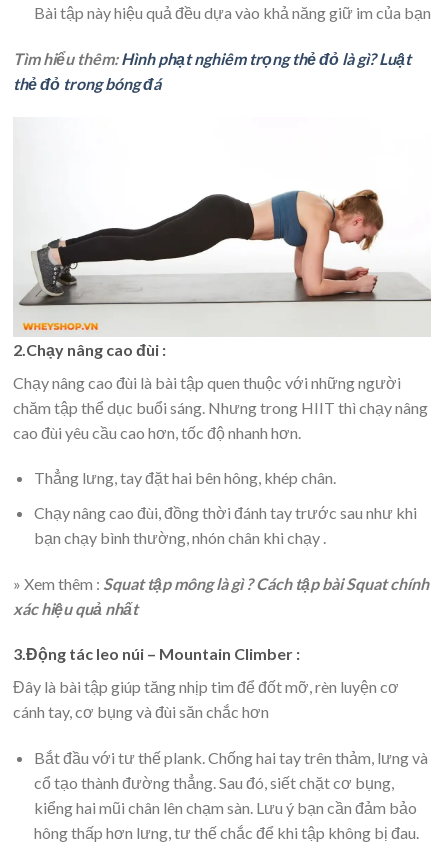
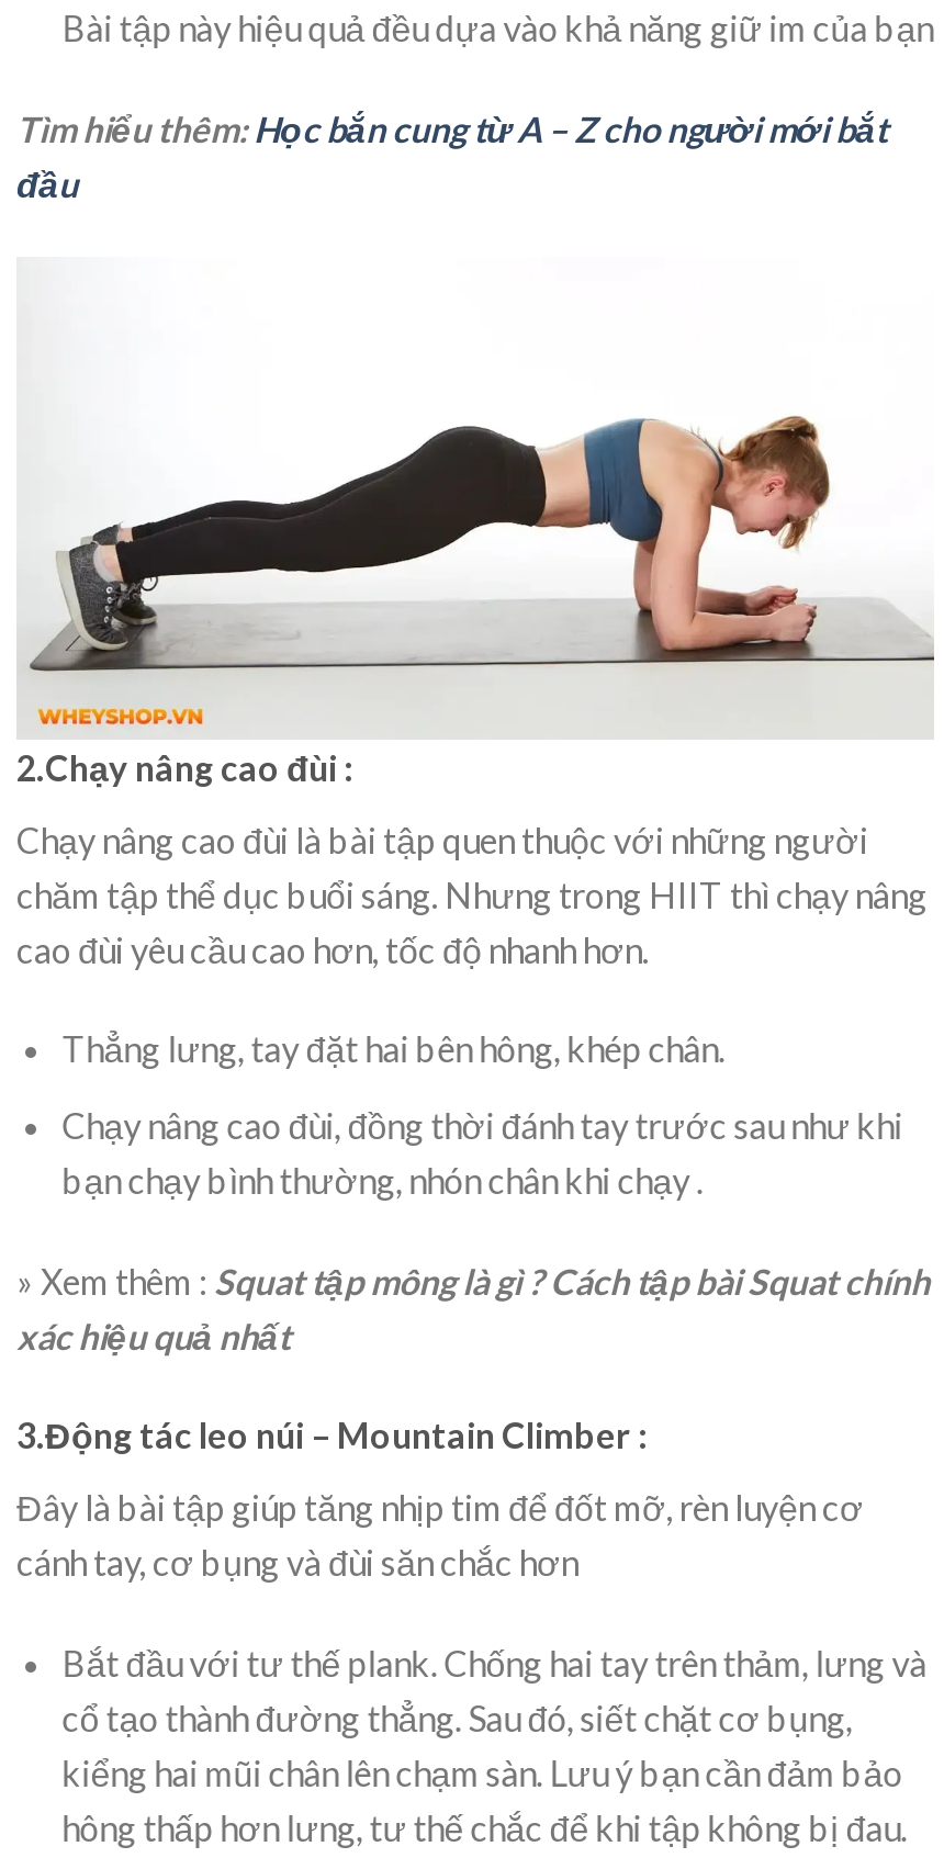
- Tìm hiểu thêm: Hình phạt nghiêm trọng thẻ đỏ là gì? Luật
- thẻ đỏ trong bóng đá
+ Tìm hiểu thêm: Học bắn cung từ A – Z cho người mới bắt
+ đầu
